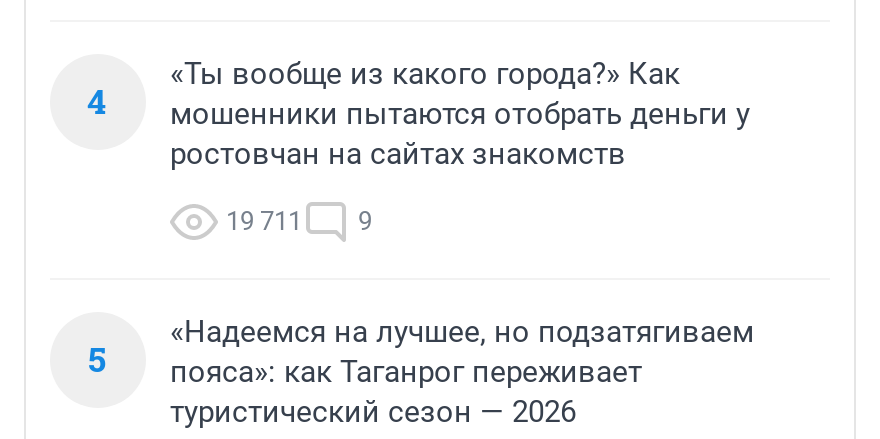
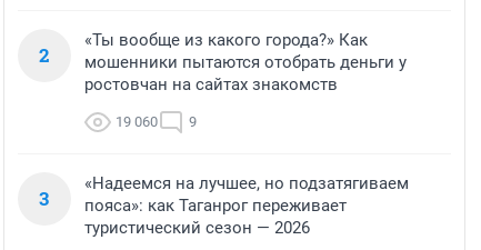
- 4 мошенники пытаются отобрать деньги у
+ 2 мошенники пытаются отобрать деньги у

- 19 711 9
+ 19 060 9

- 5 пояса»: как Таганрог переживает
+ 3 пояса»: как Таганрог переживает
